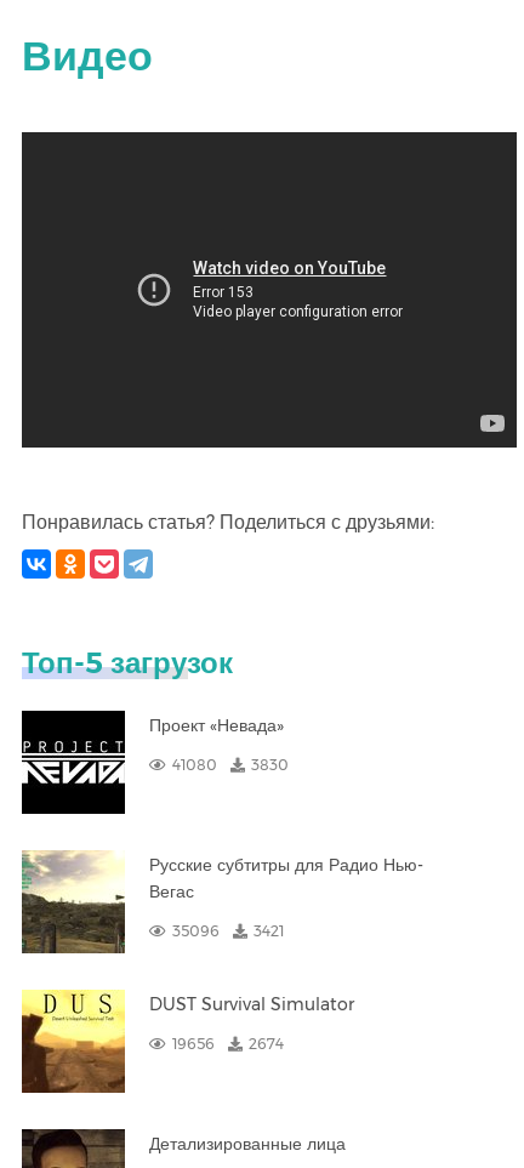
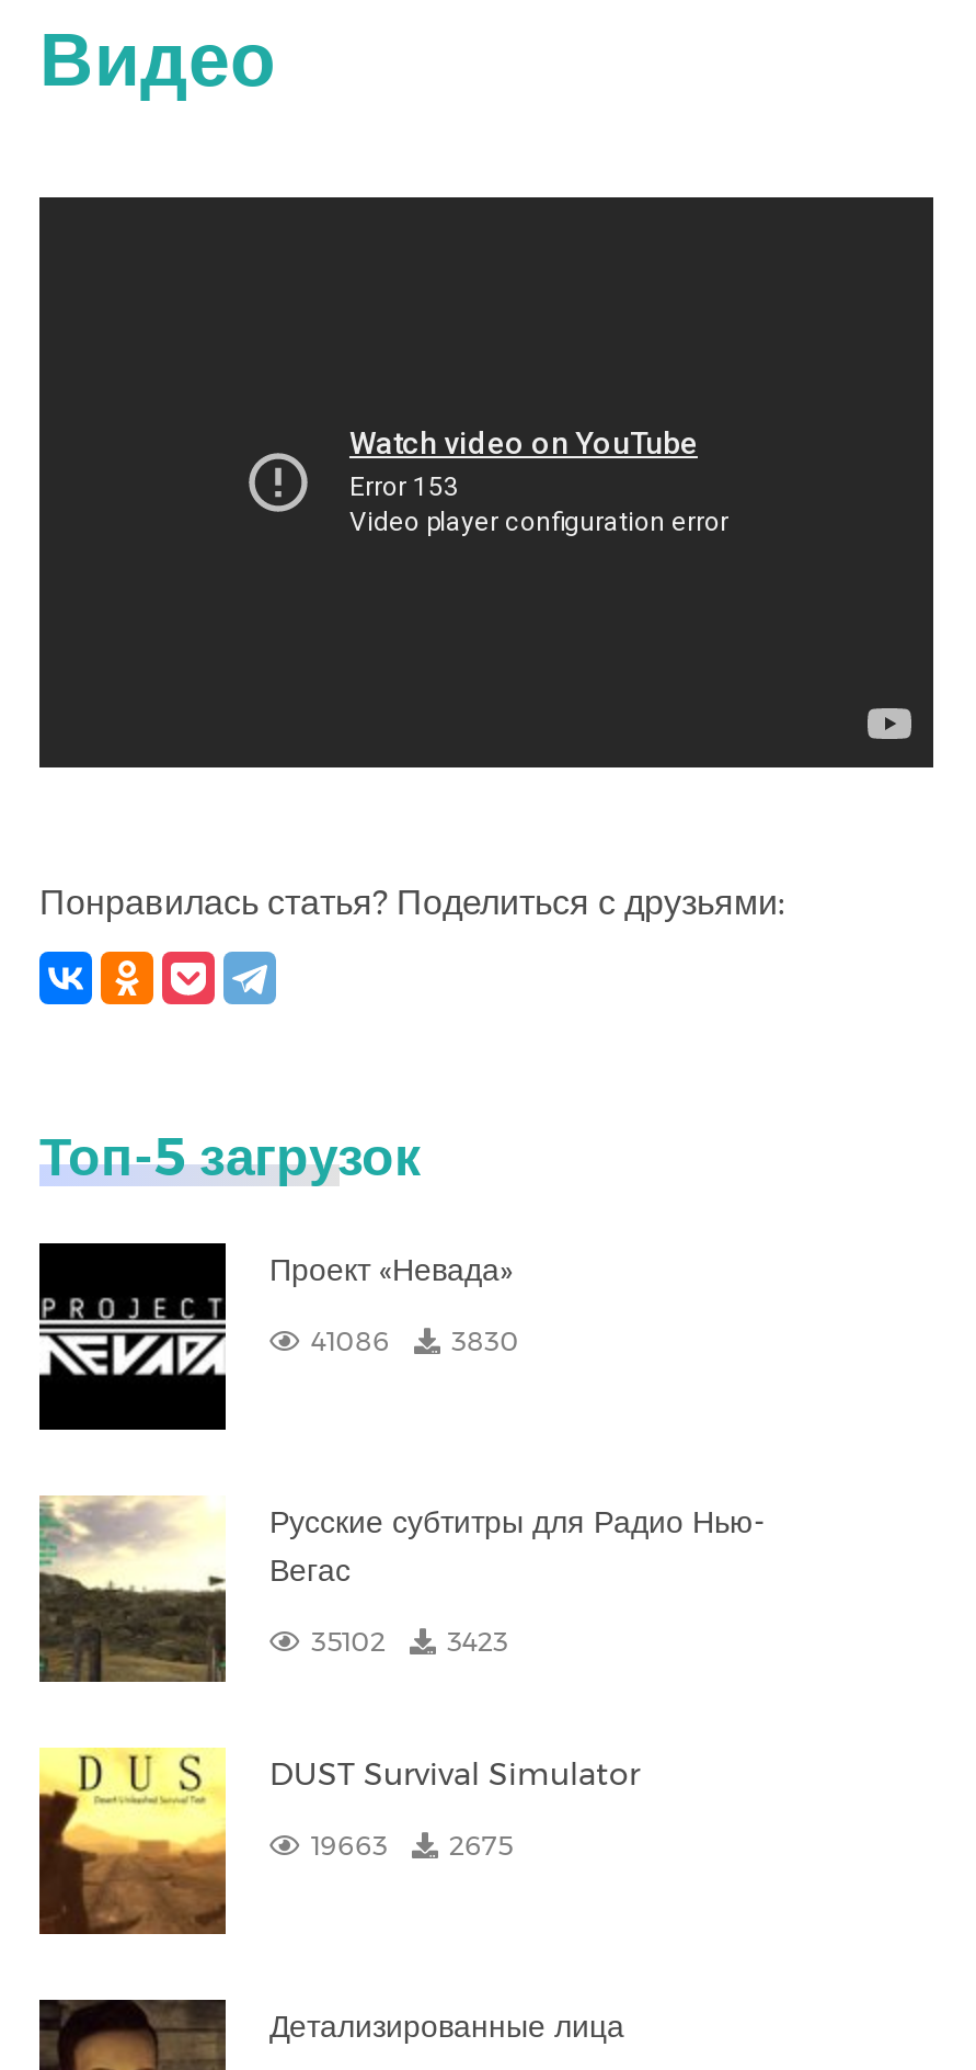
- 41080 3830
+ 41086 3830

- 35096
+ 35102

- 3421
+ 3423

- 19656
+ 19663

- 2674
+ 2675
